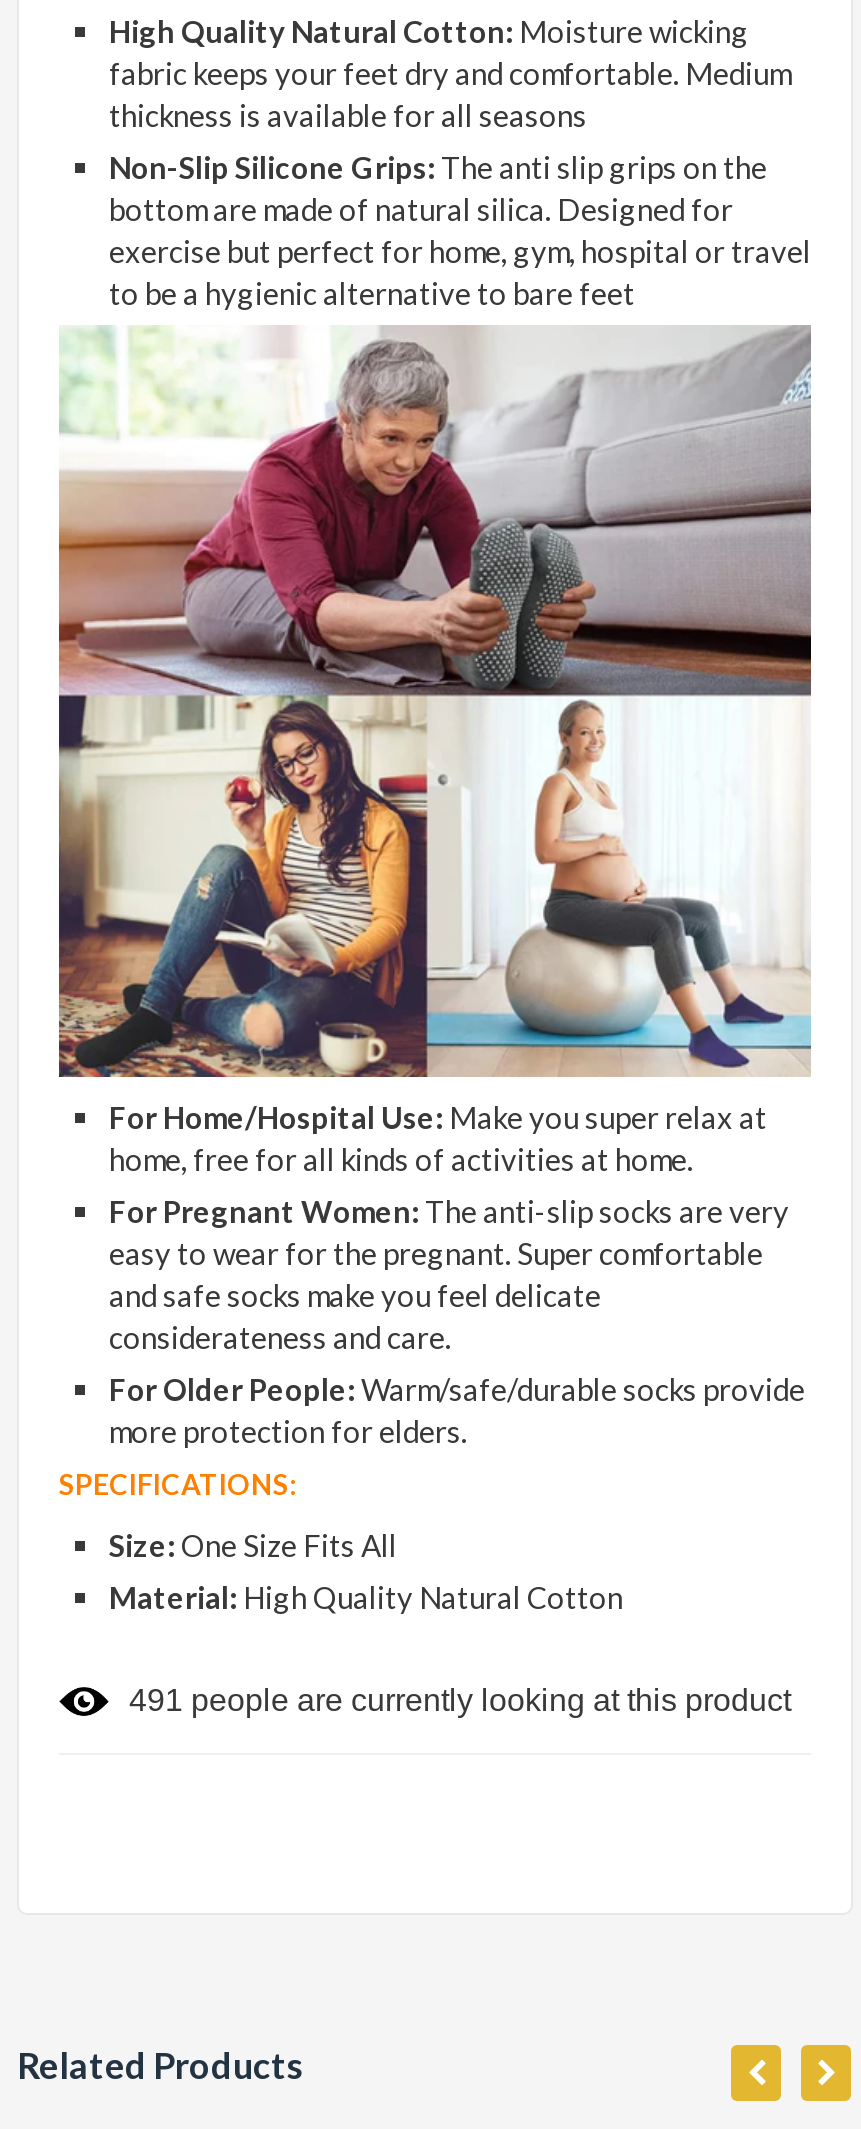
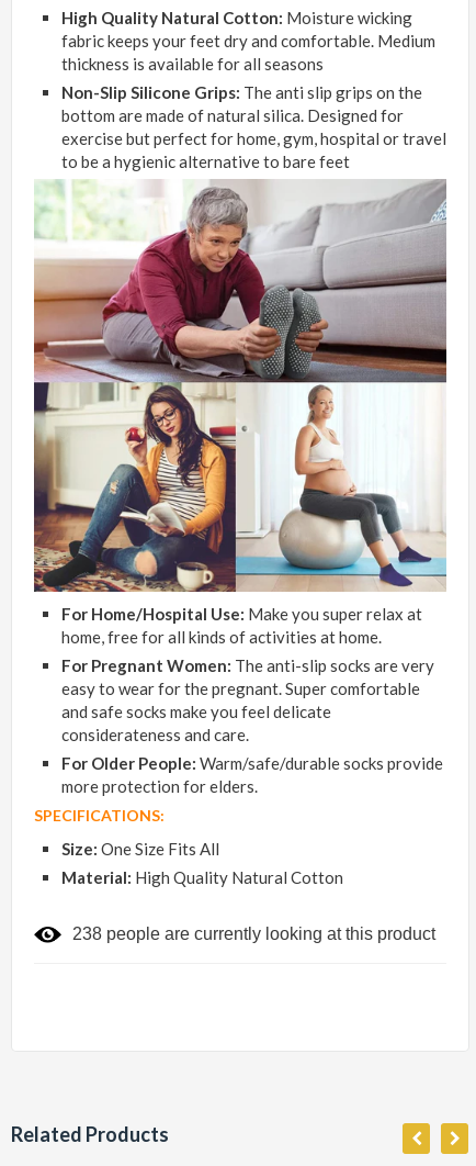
- 491 people are currently looking at this product
+ 238 people are currently looking at this product
